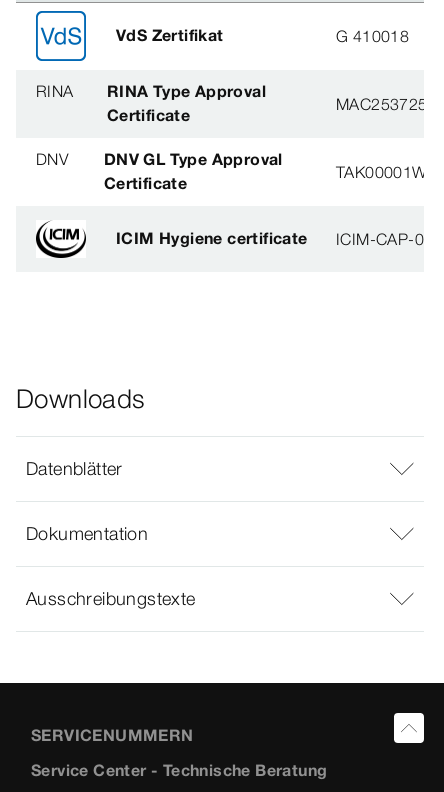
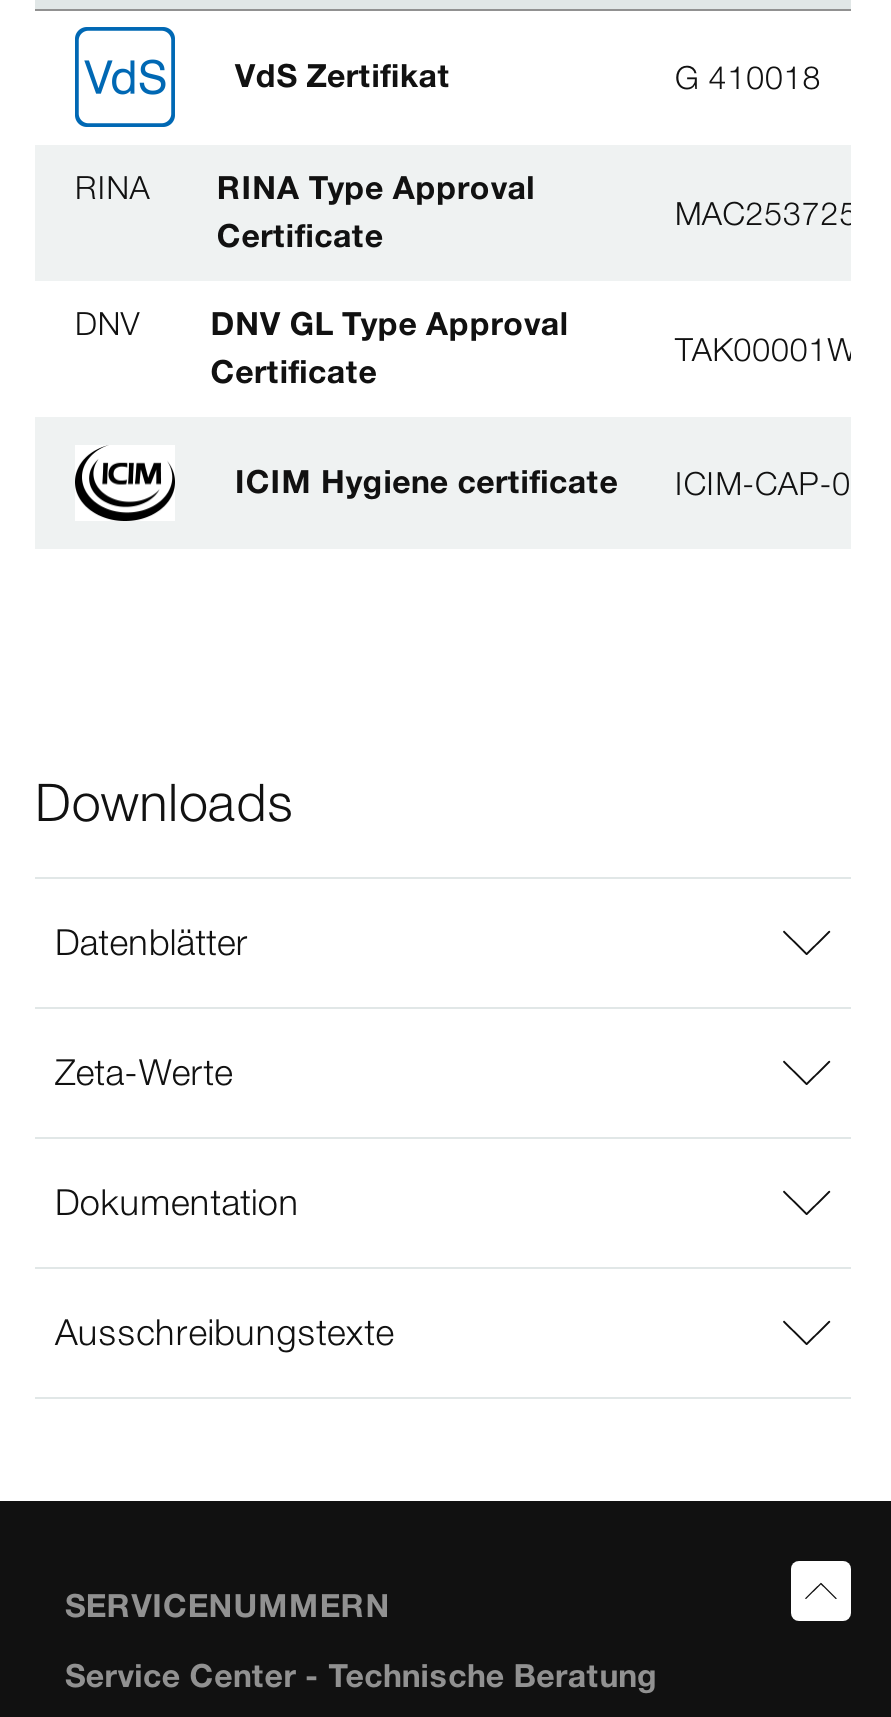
+ Zeta-Werte
